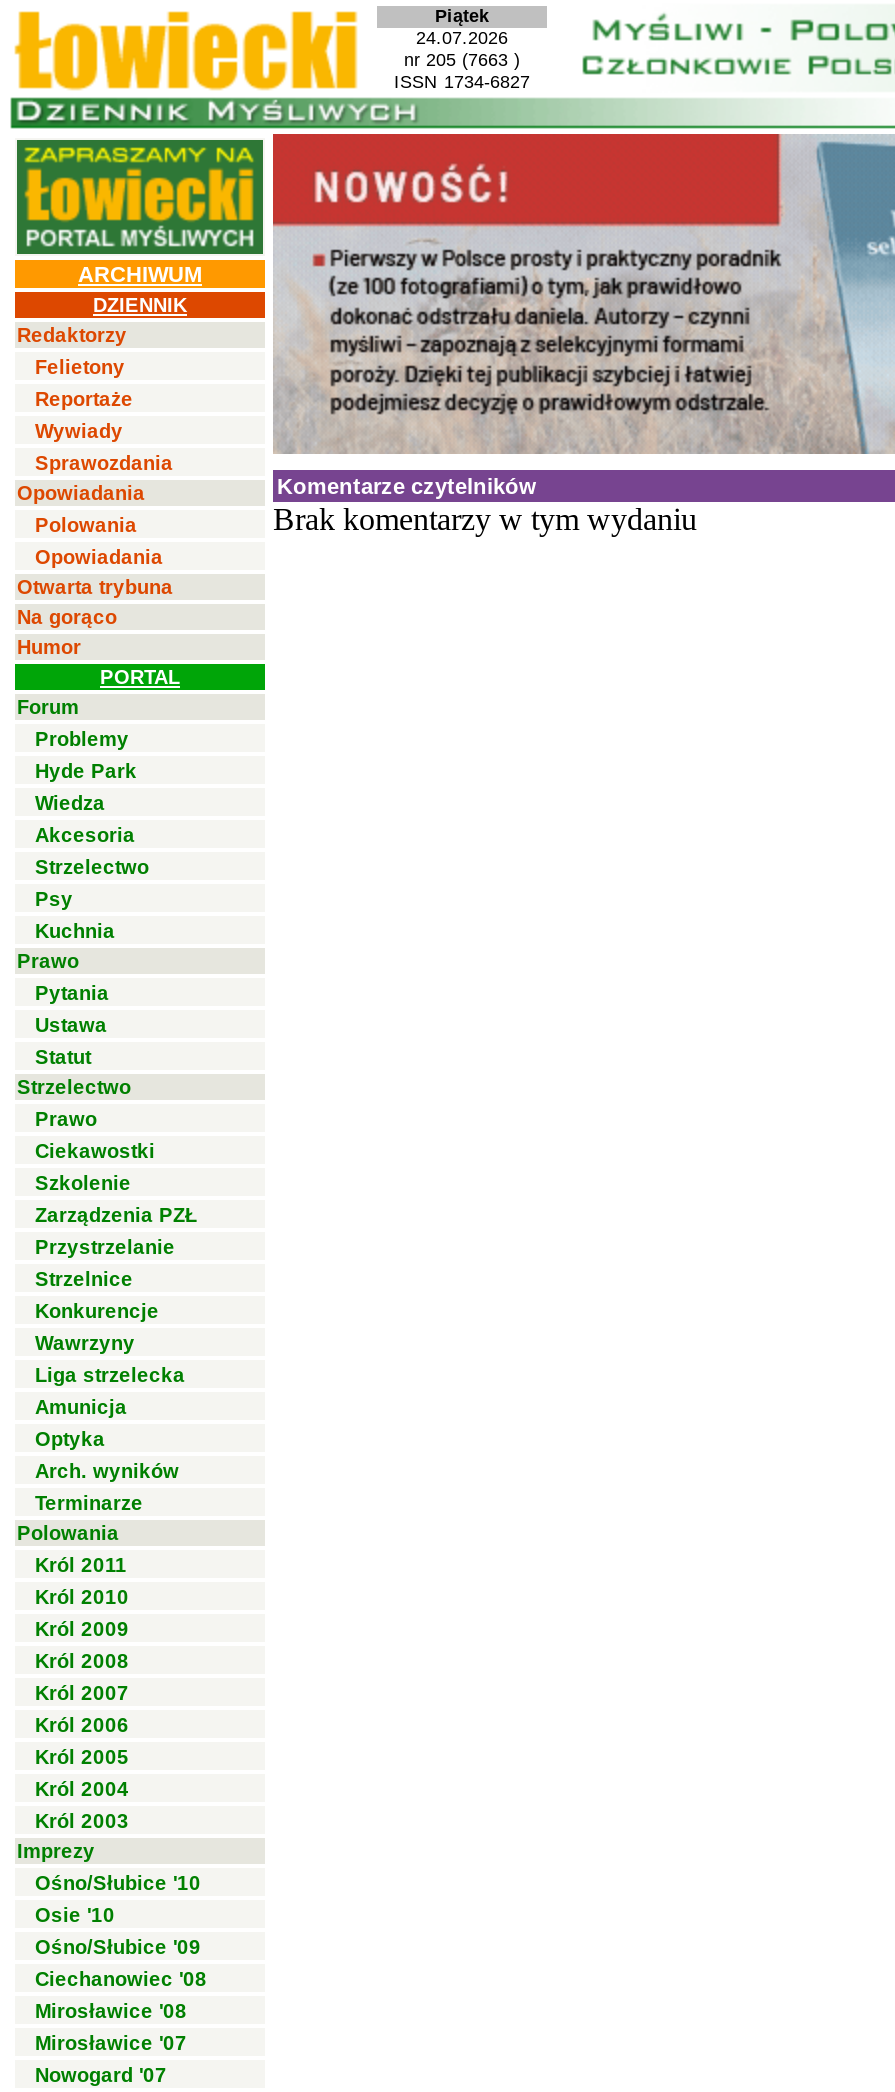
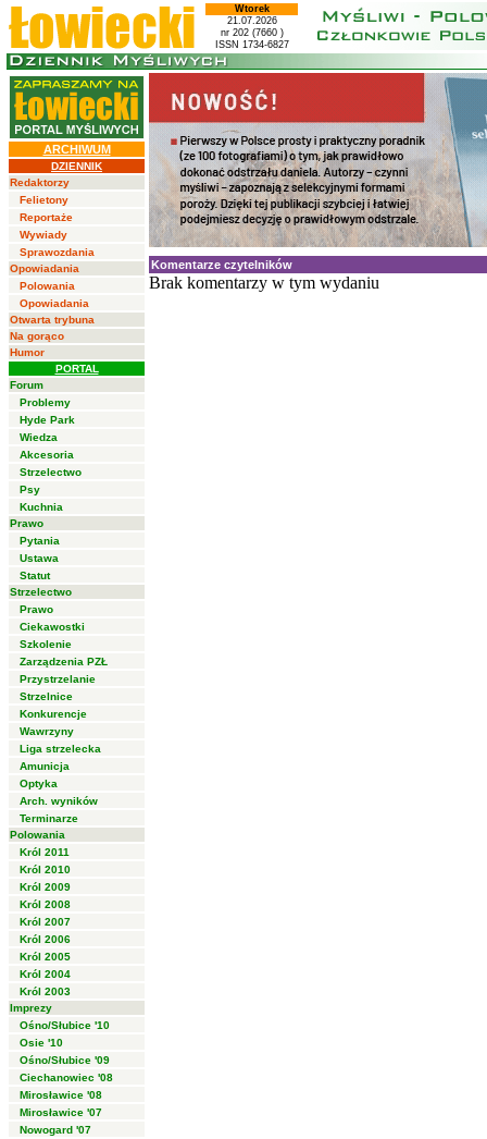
- Piątek
- 24.07.2026
- nr 205 (7663 )
+ Wtorek
+ 21.07.2026
+ nr 202 (7660 )
